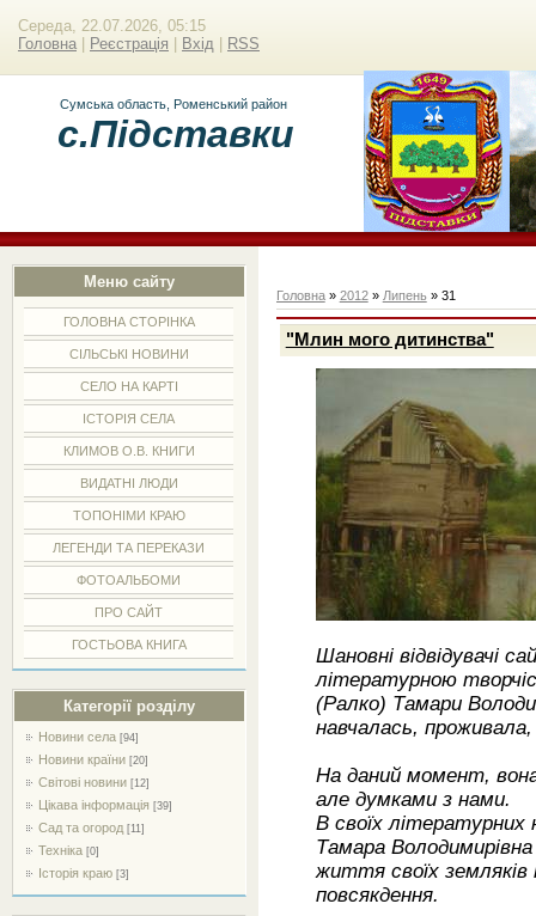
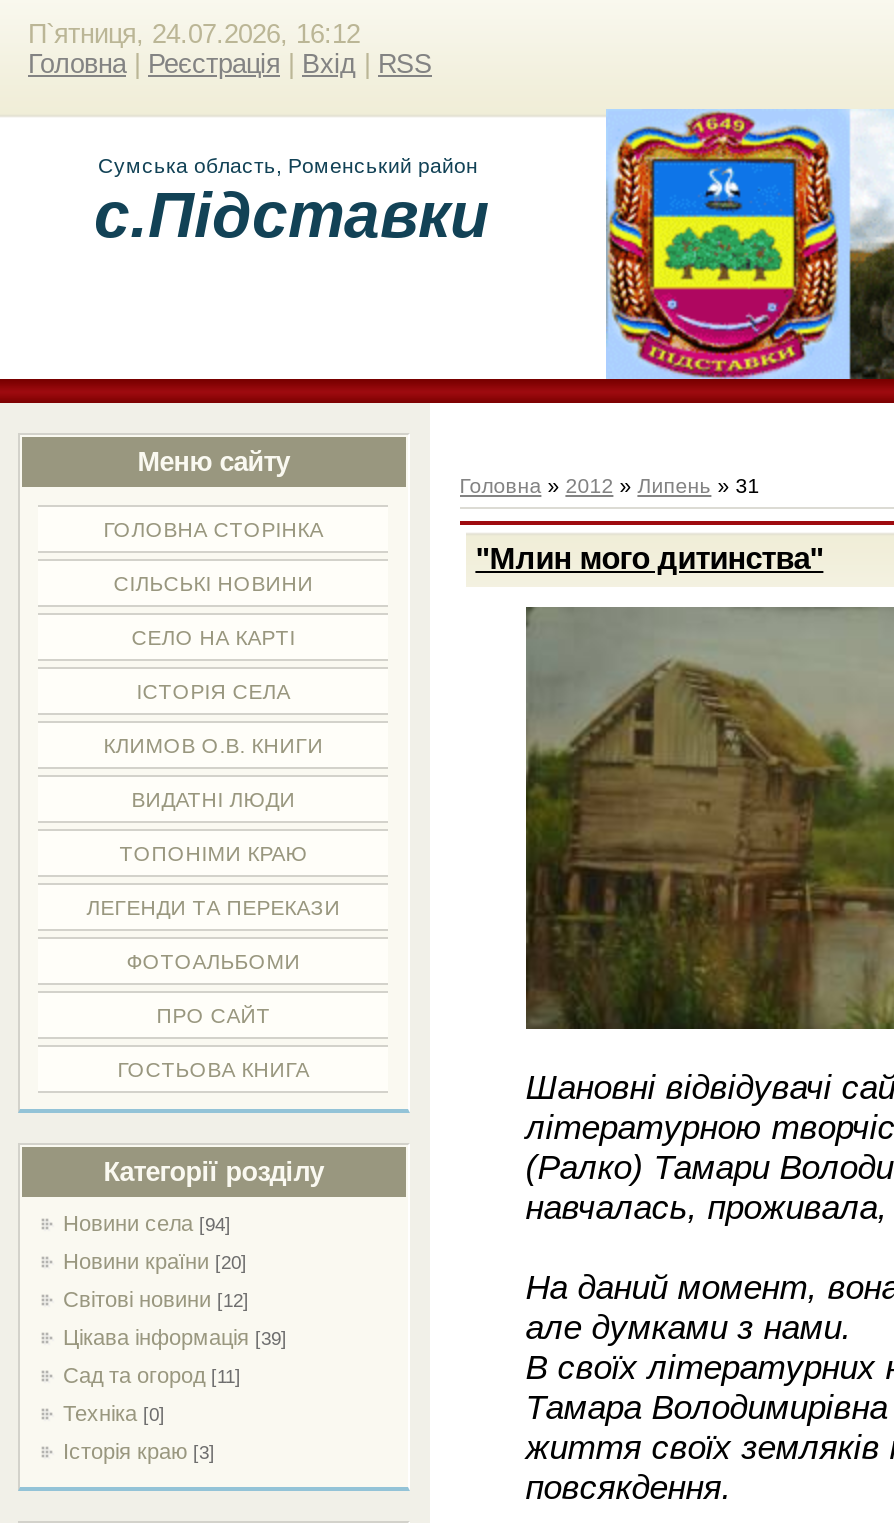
- Середа, 22.07.2026, 05:15
+ П`ятниця, 24.07.2026, 16:12
